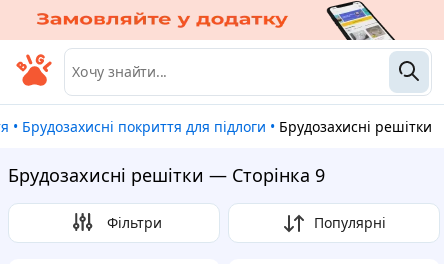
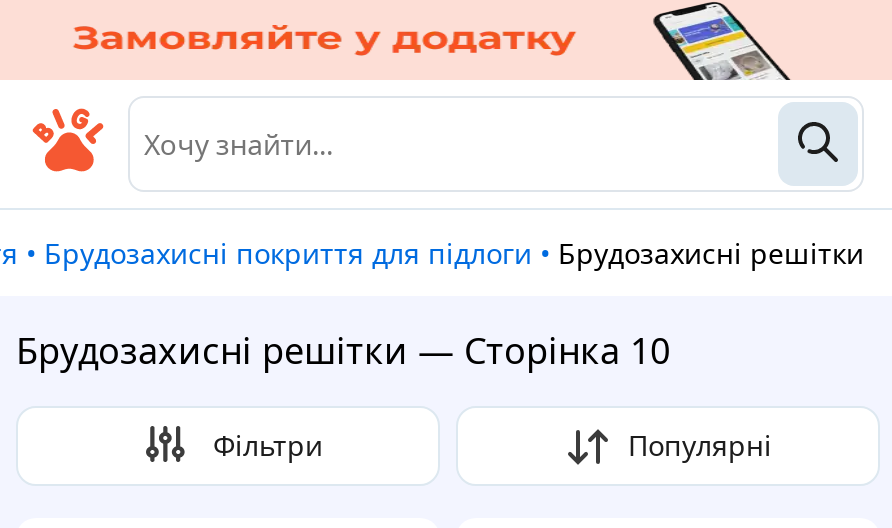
- Брудозахисні решітки — Сторінка 9
+ Брудозахисні решітки — Сторінка 10
